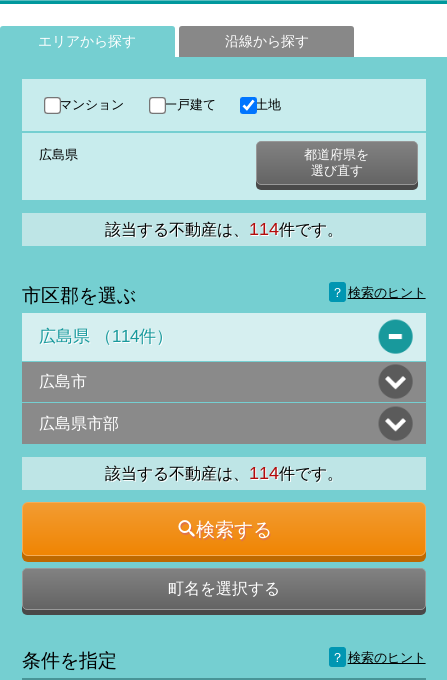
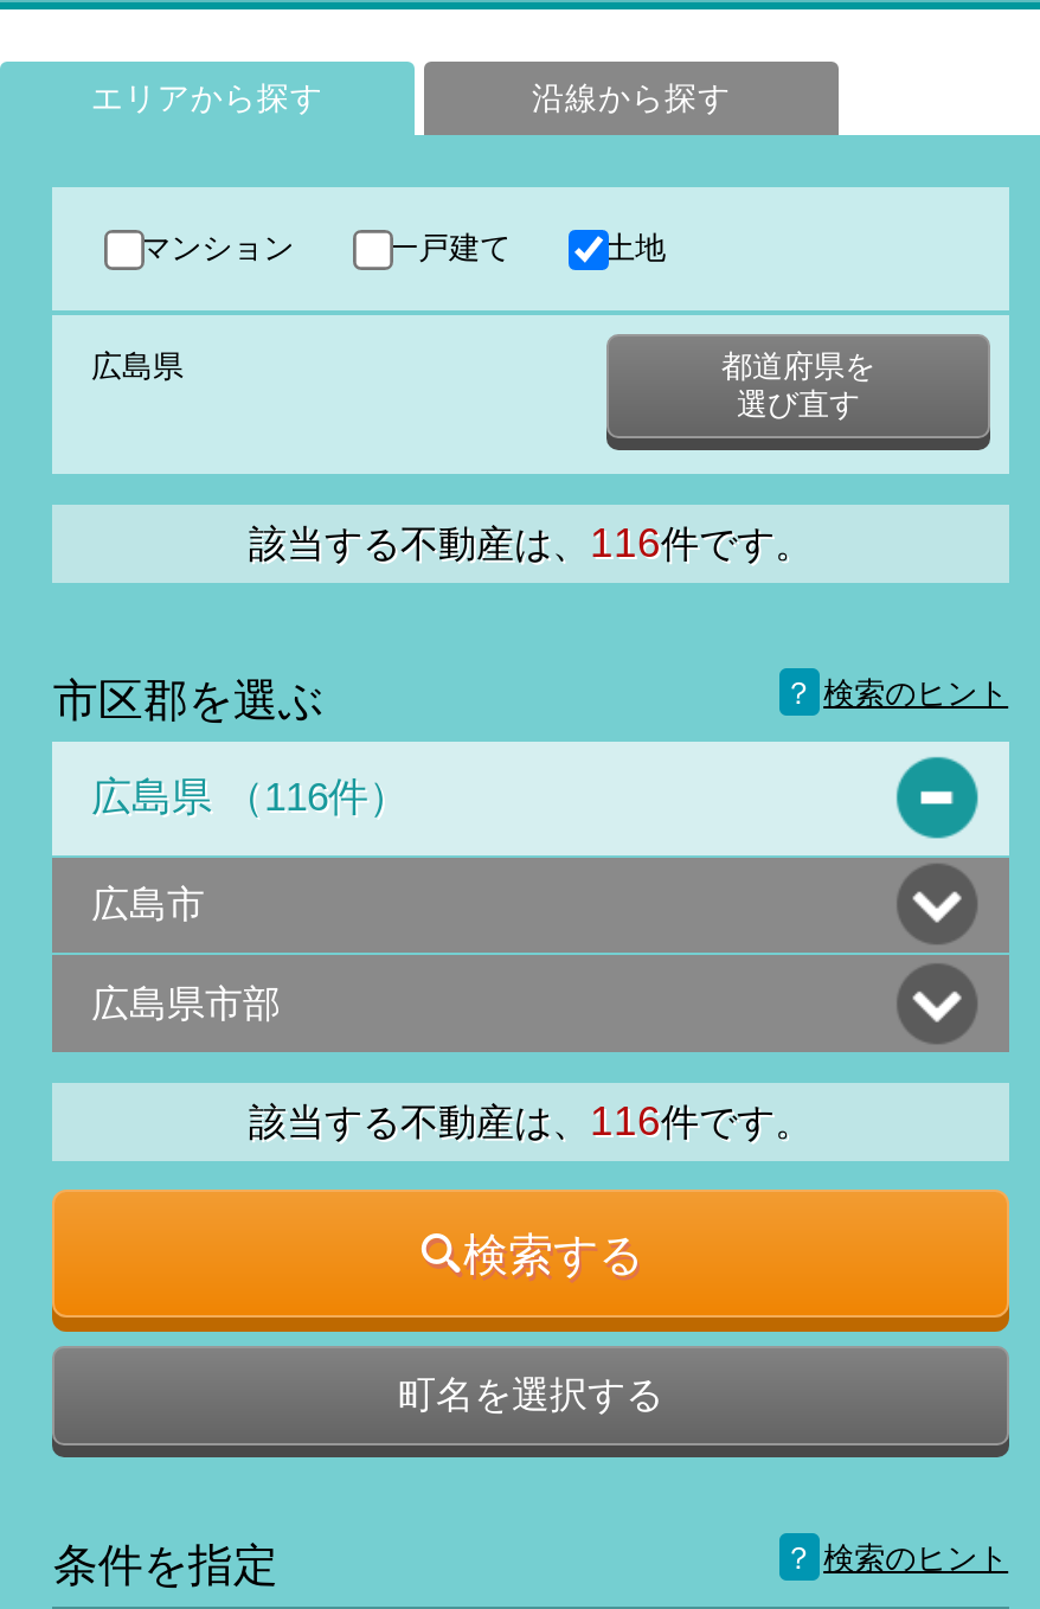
- 該当する不動産は、114件です。
+ 該当する不動産は、116件です。

- 広島県 （114件）
+ 広島県 （116件）

- 該当する不動産は、114件です。
+ 該当する不動産は、116件です。
